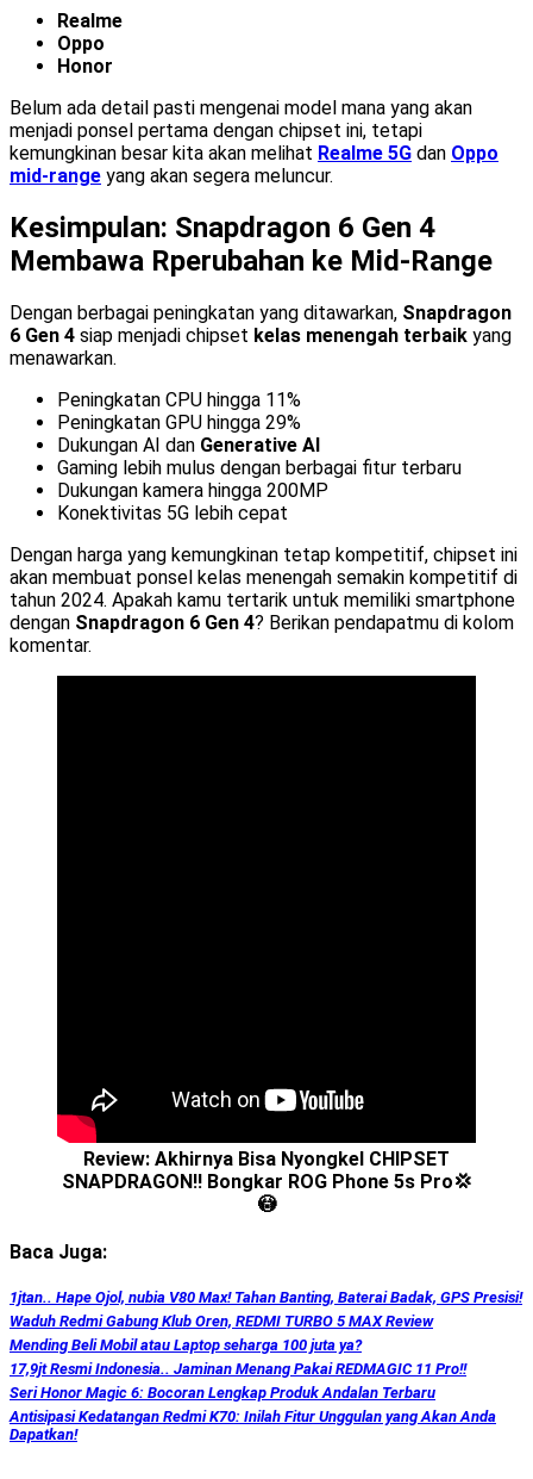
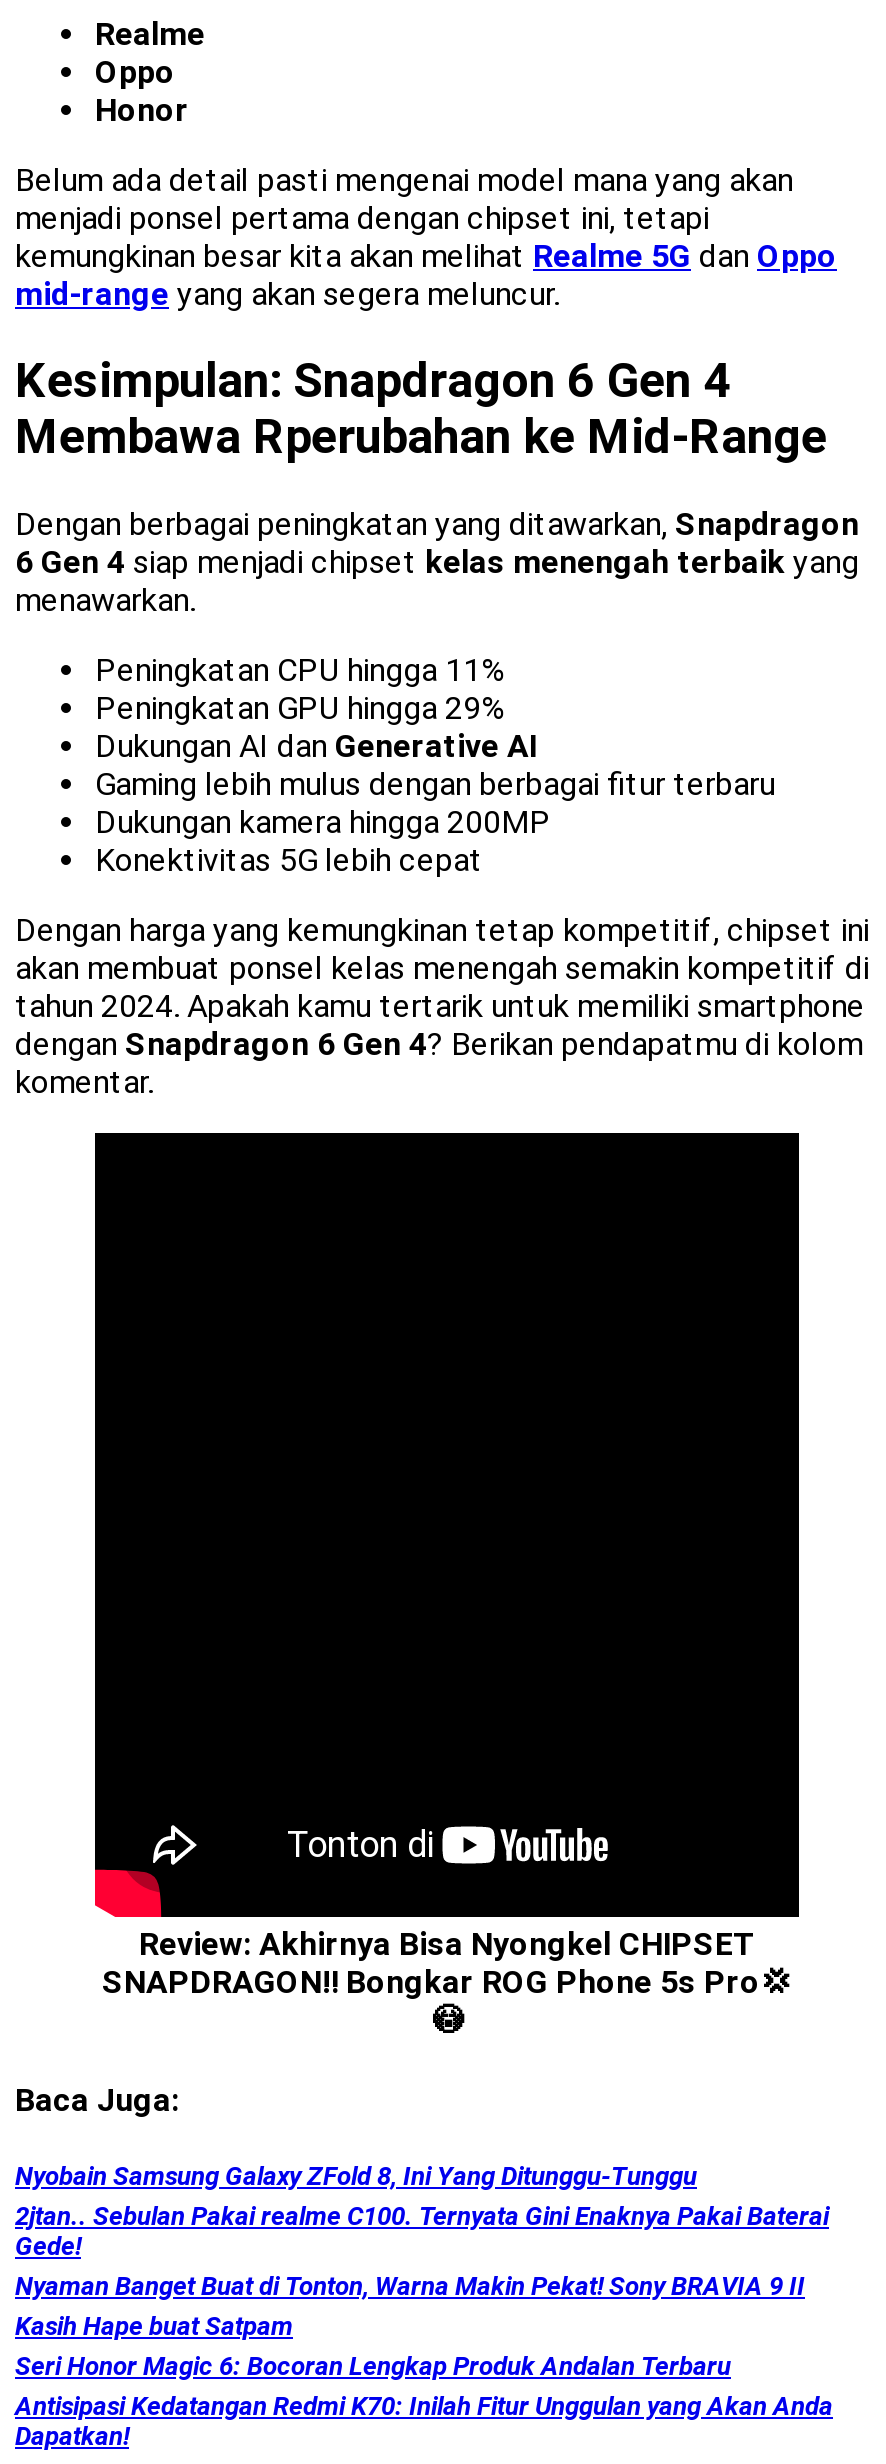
- 1jtan.. Hape Ojol, nubia V80 Max! Tahan Banting, Baterai Badak, GPS Presisi!
- Waduh Redmi Gabung Klub Oren, REDMI TURBO 5 MAX Review
- Mending Beli Mobil atau Laptop seharga 100 juta ya?
- 17,9jt Resmi Indonesia.. Jaminan Menang Pakai REDMAGIC 11 Pro!!
+ Nyobain Samsung Galaxy ZFold 8, Ini Yang Ditunggu-Tunggu
+ 2jtan.. Sebulan Pakai realme C100. Ternyata Gini Enaknya Pakai Baterai
+ Gede!
+ Nyaman Banget Buat di Tonton, Warna Makin Pekat! Sony BRAVIA 9 II
+ Kasih Hape buat Satpam
